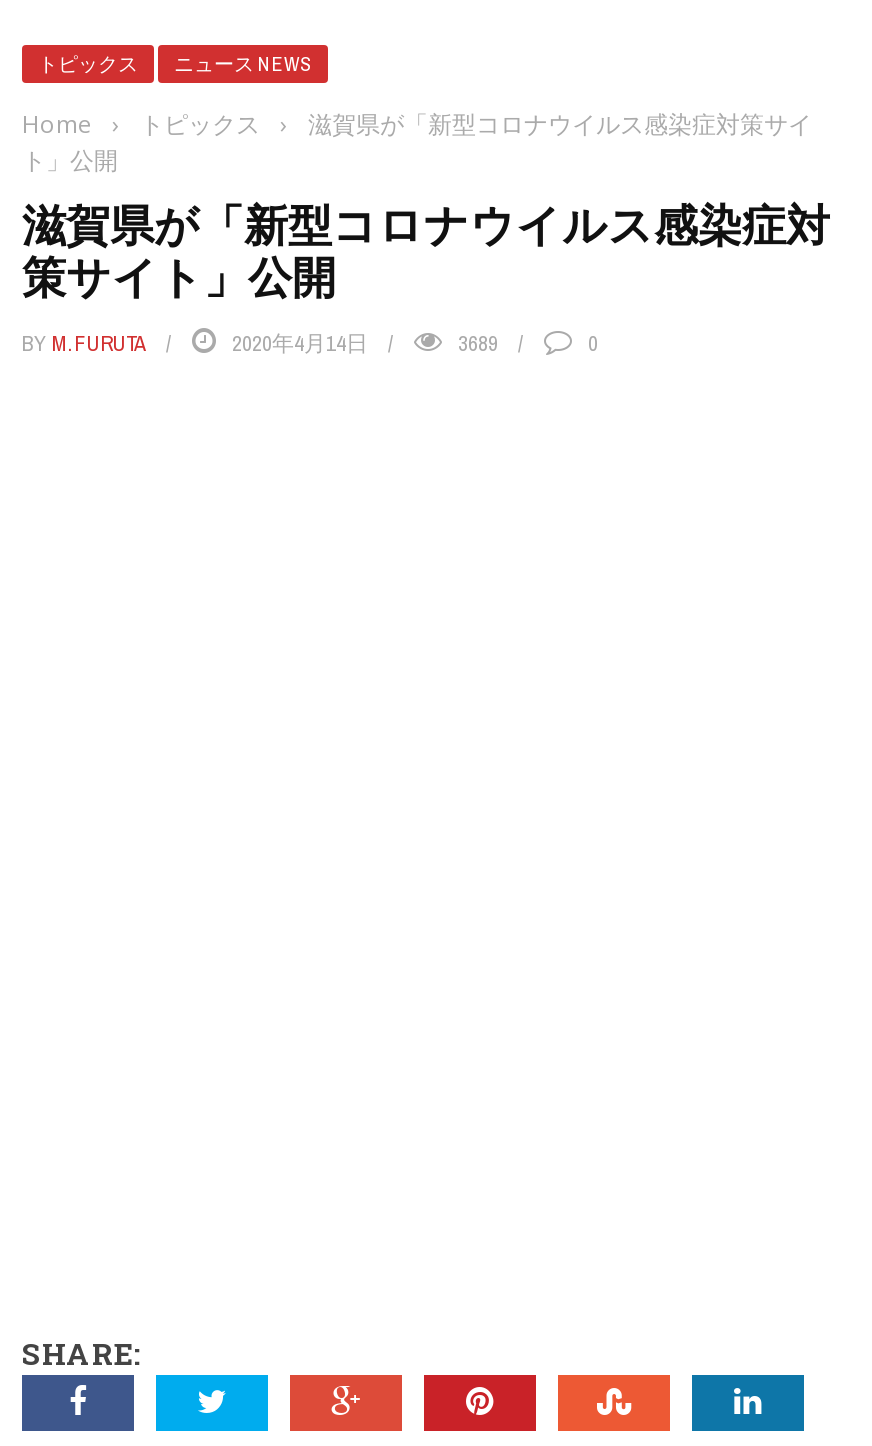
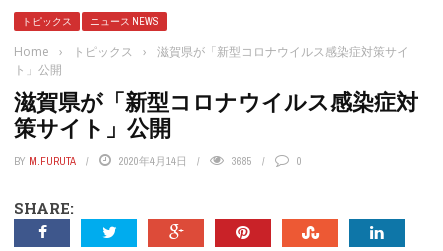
- 3689
+ 3685
